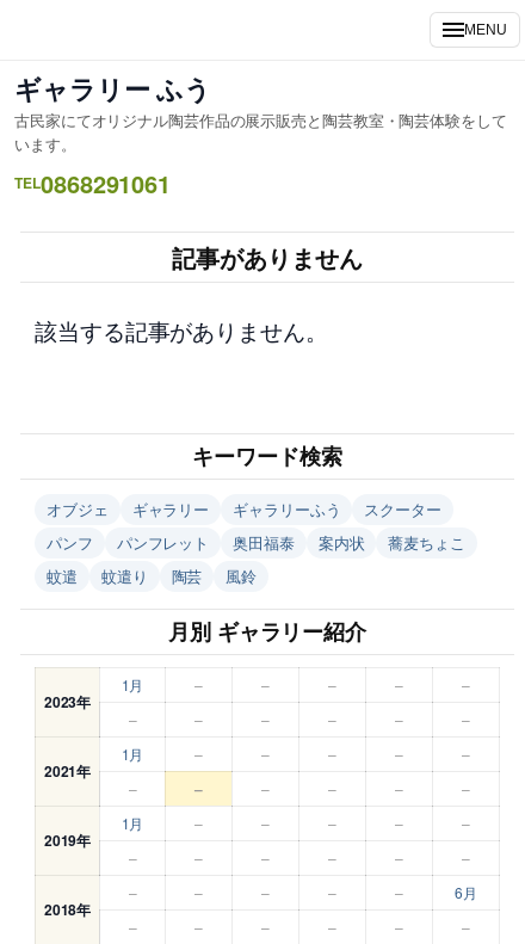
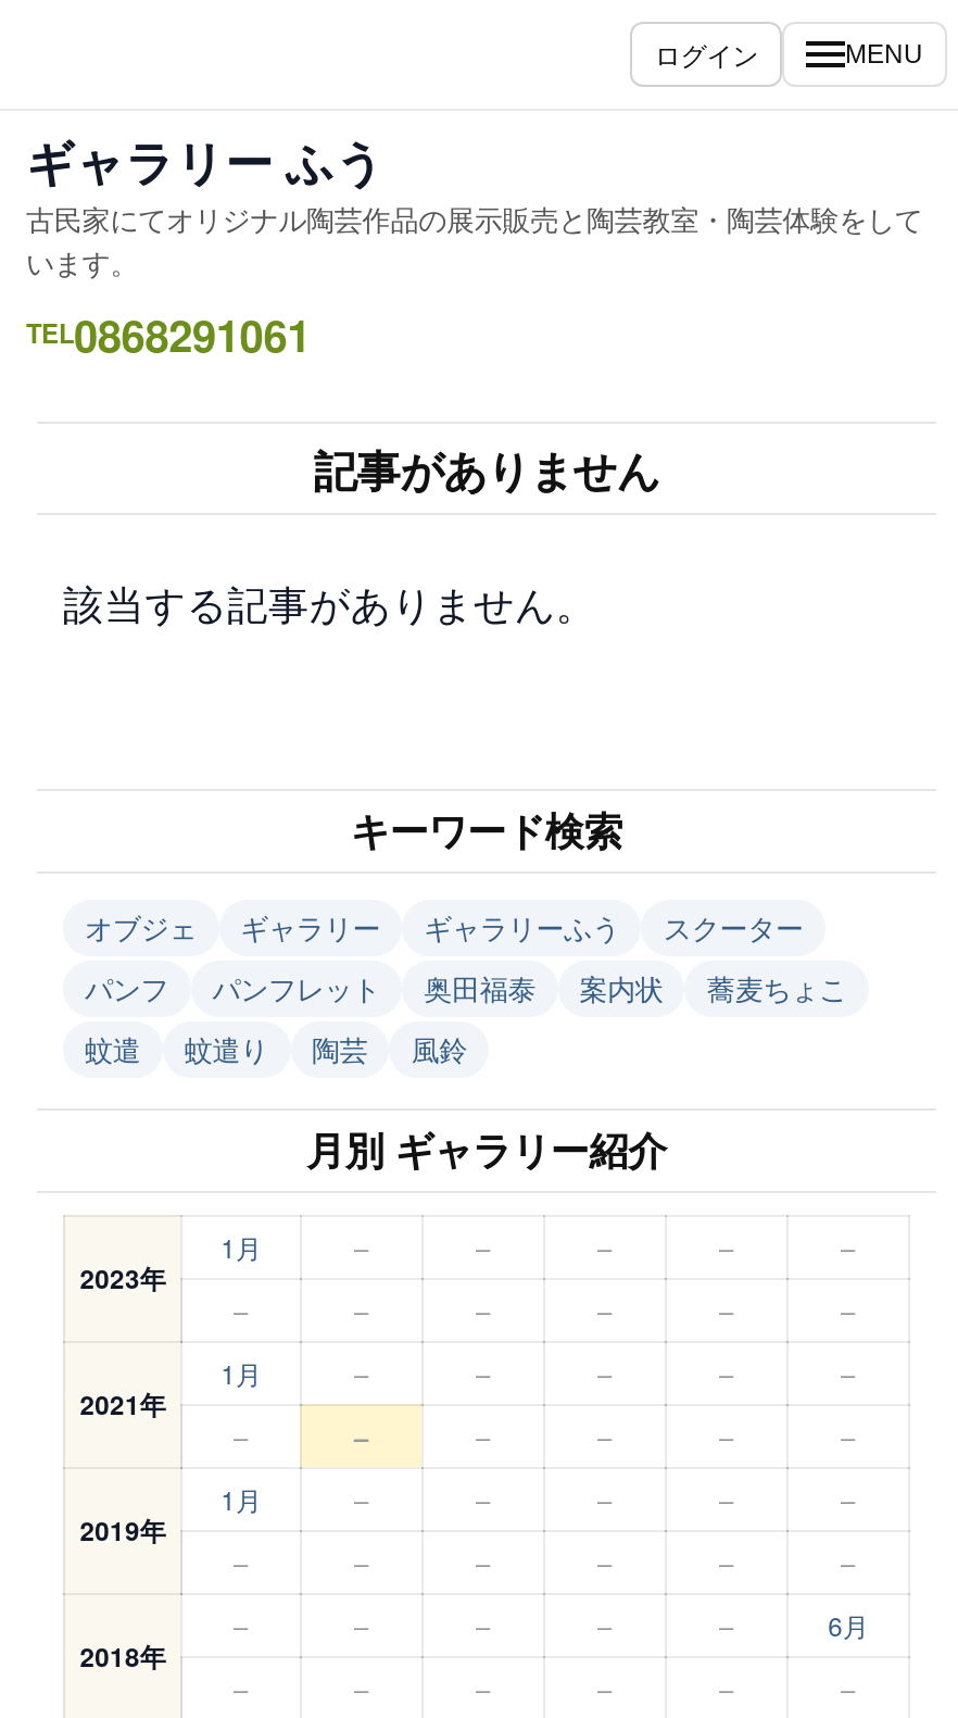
+ ログイン
